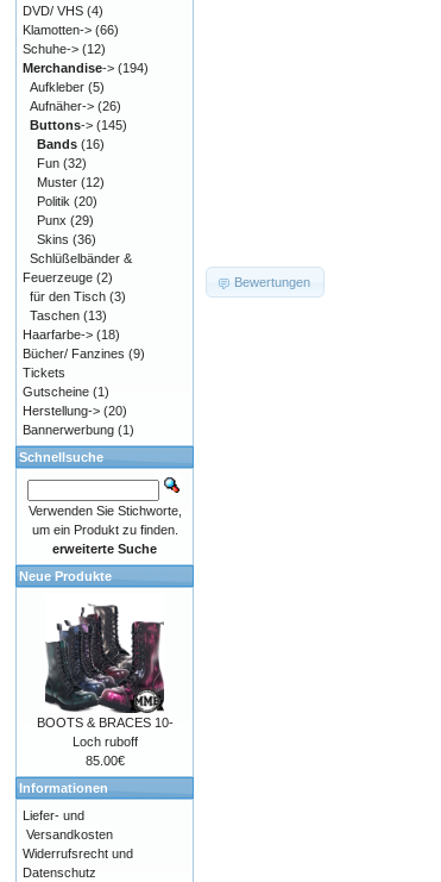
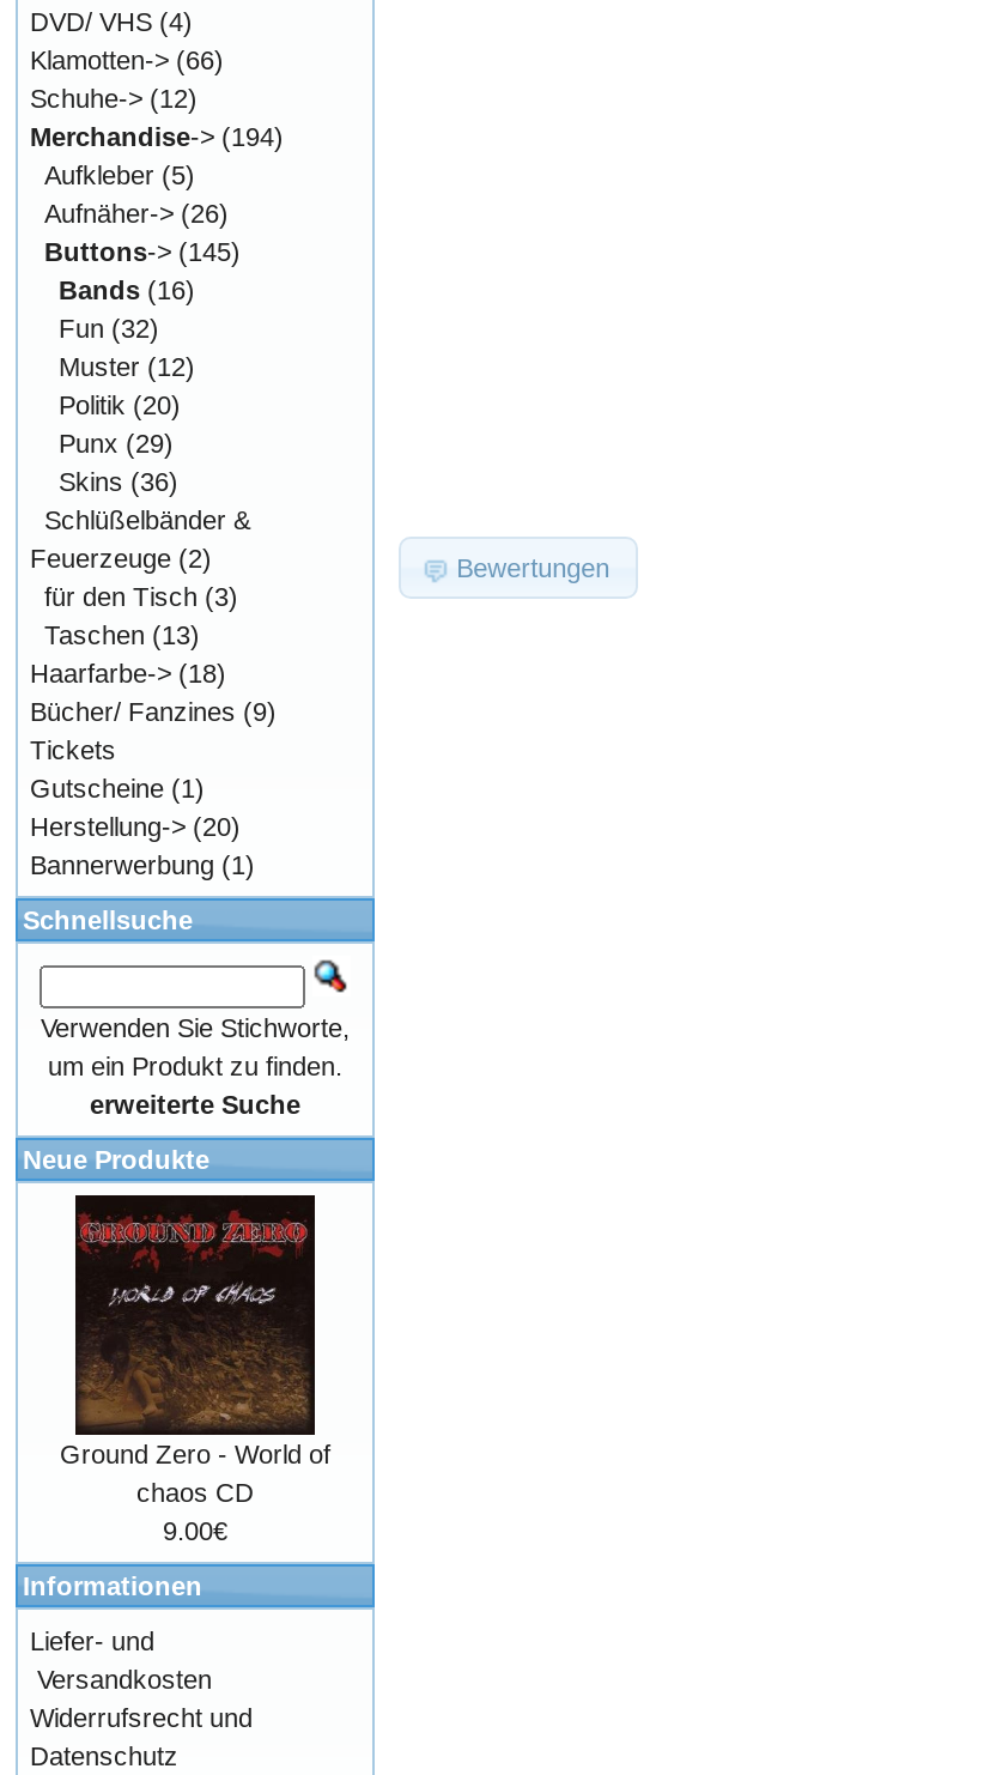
- [image]
- BOOTS & BRACES 10-
- Loch ruboff
- 85.00€
+ [image]
+ Ground Zero - World of
+ chaos CD
+ 9.00€
